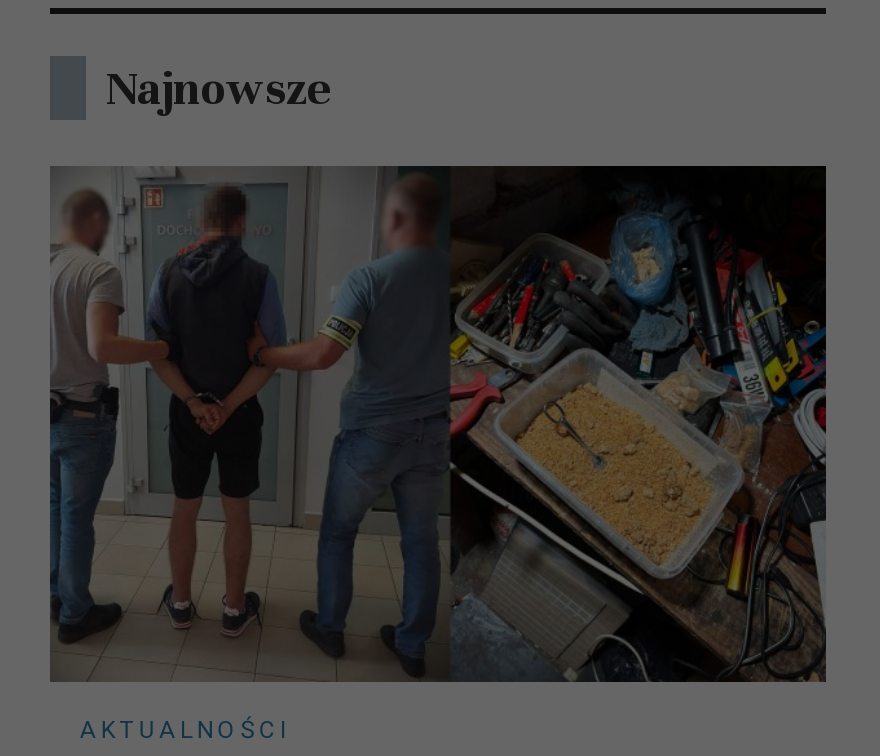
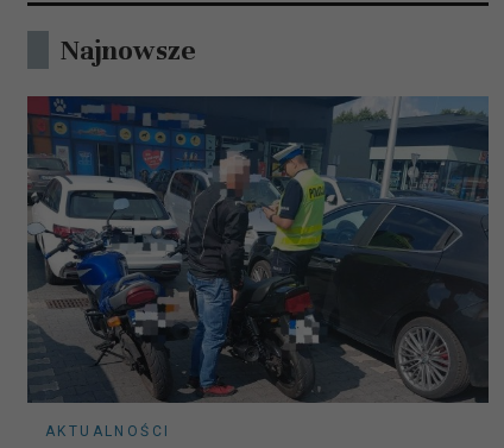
- [image]
+ [image]
